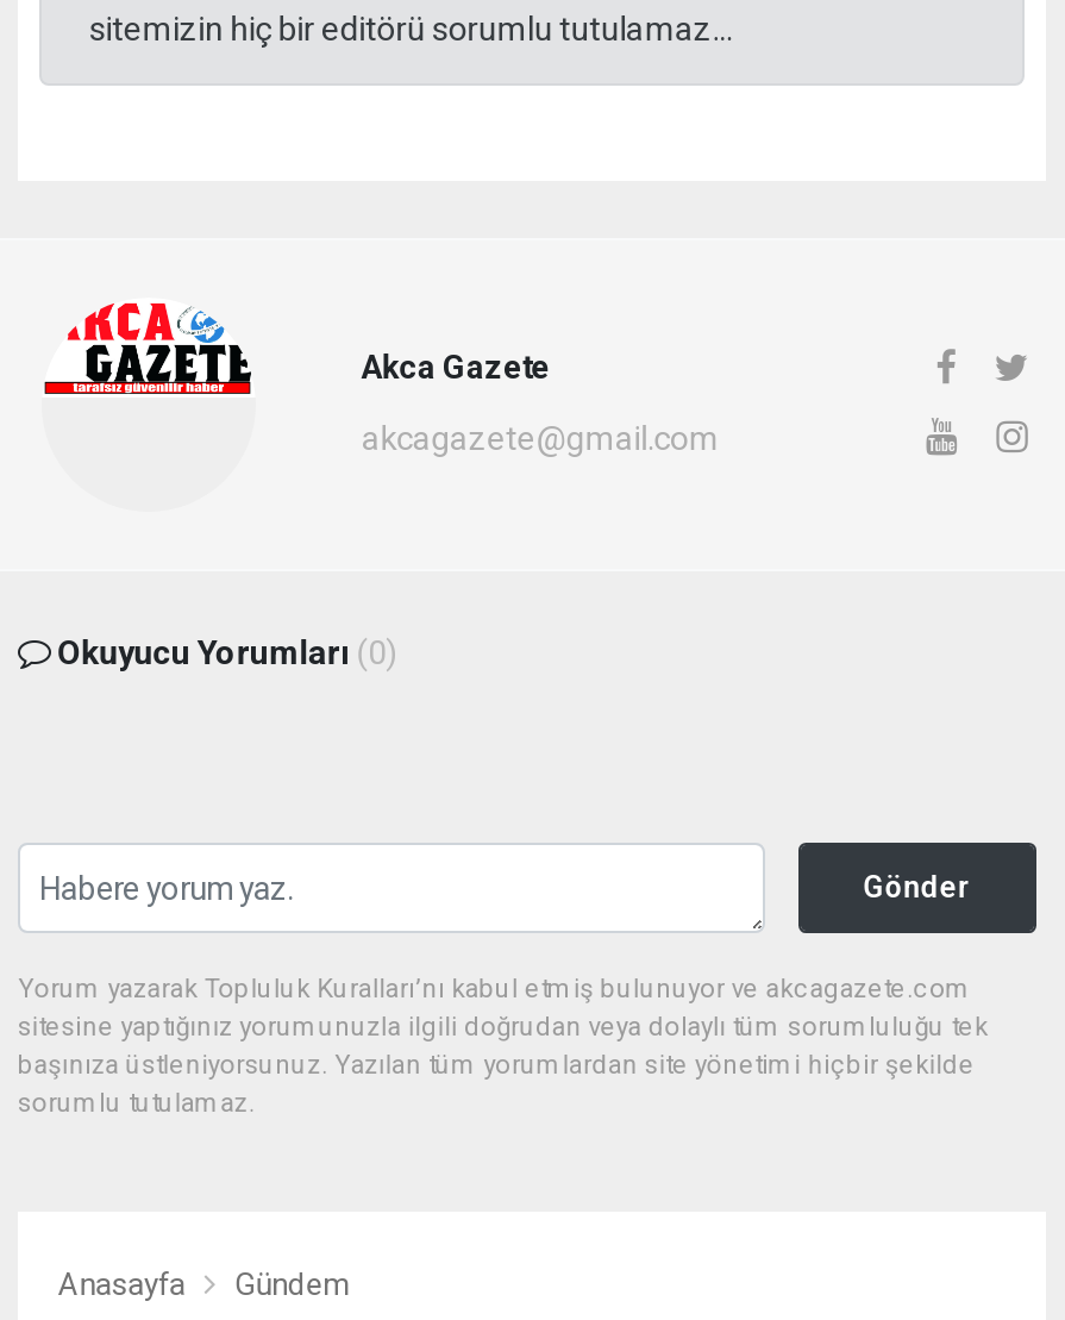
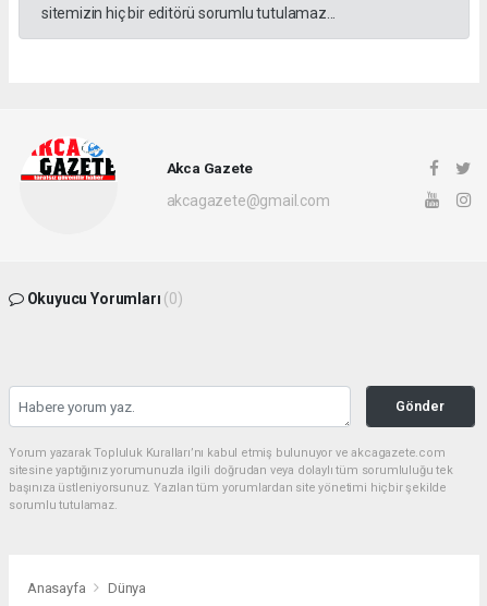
- Gündem
+ Dünya
